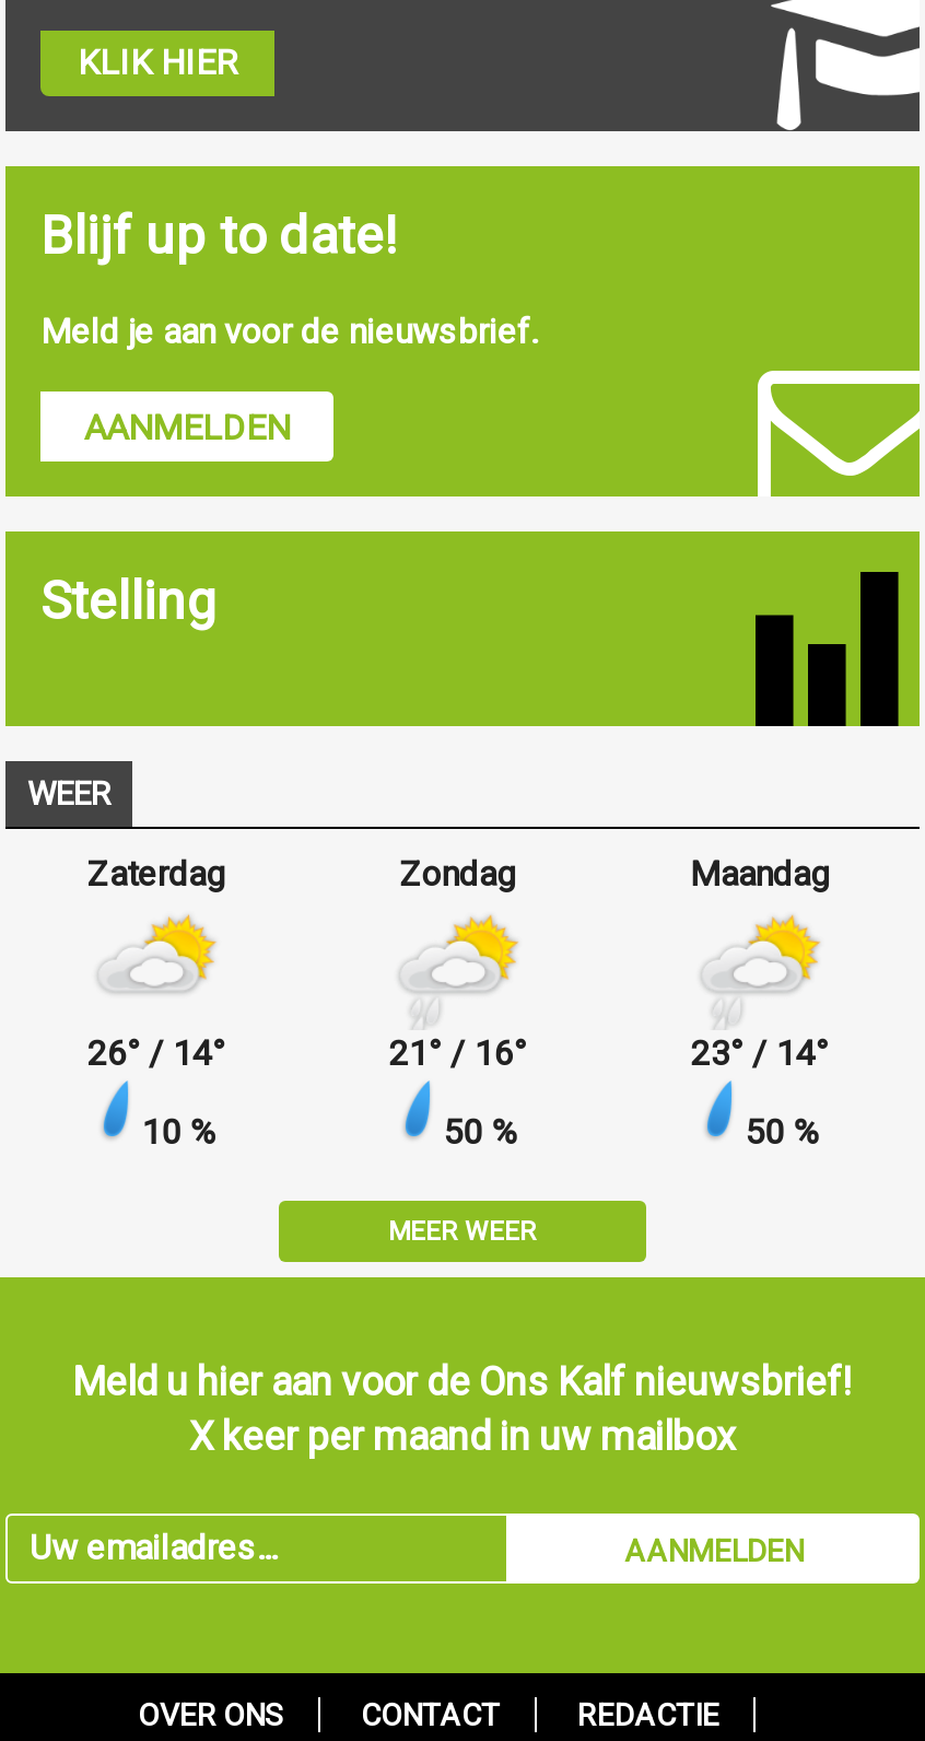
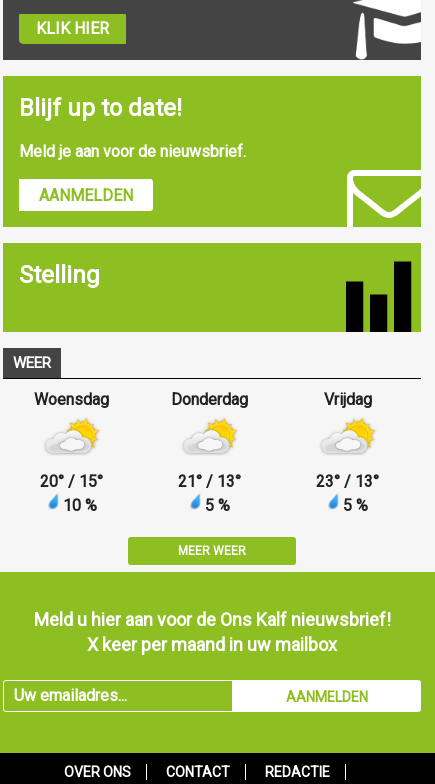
- Zaterdag
+ Woensdag

- Zondag
+ Donderdag

- Maandag
+ Vrijdag

- 26° / 14°
+ 20° / 15°

- 21 ° / 16°
- 50 %
+ 21 ° / 13°
+ 5 %

- 23° / 14°
- 50 %
+ 23° / 13°
+ 5 %
